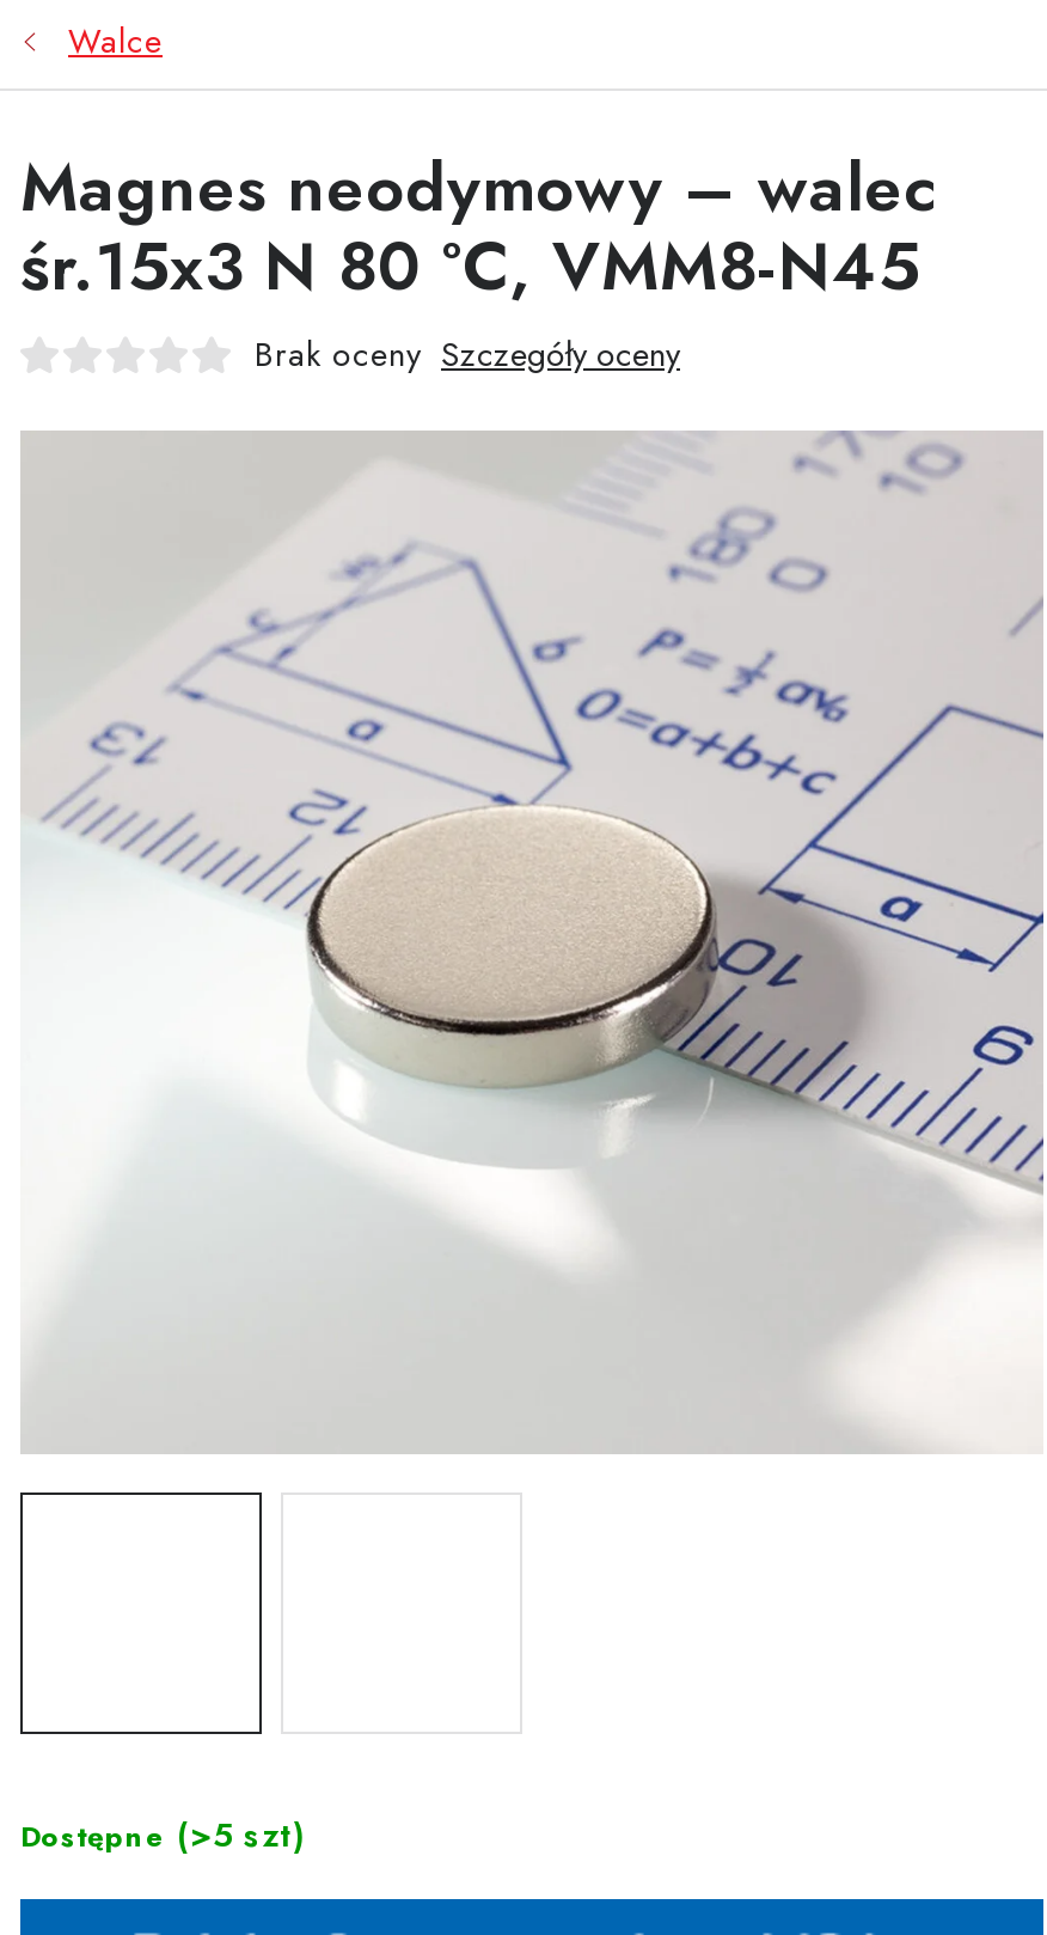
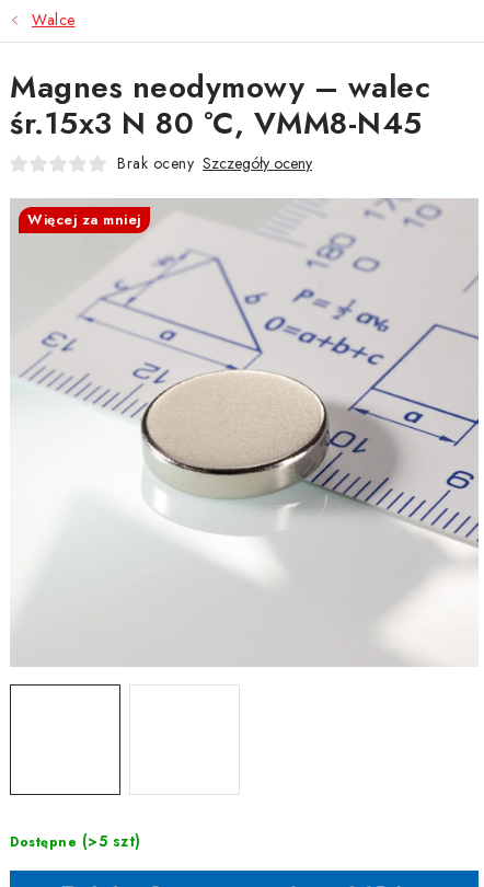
+ Więcej za mniej
